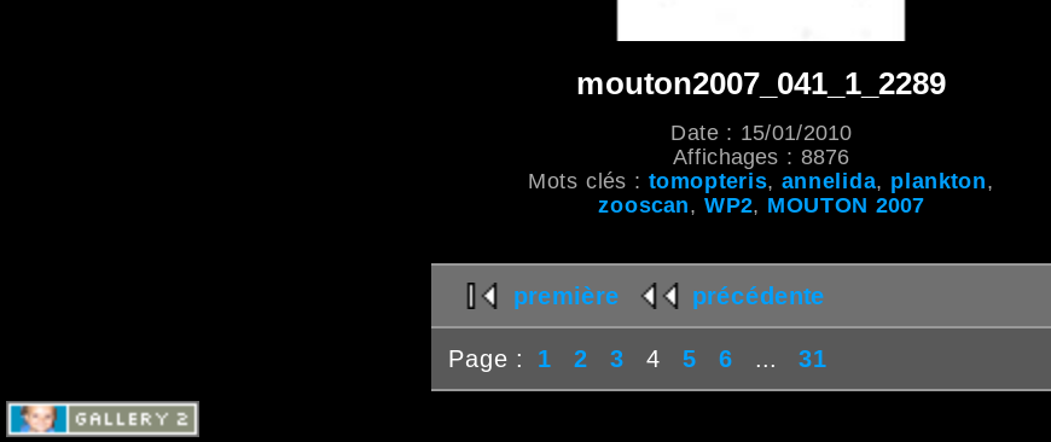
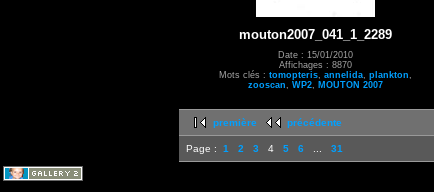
- Affichages : 8876
+ Affichages : 8870
